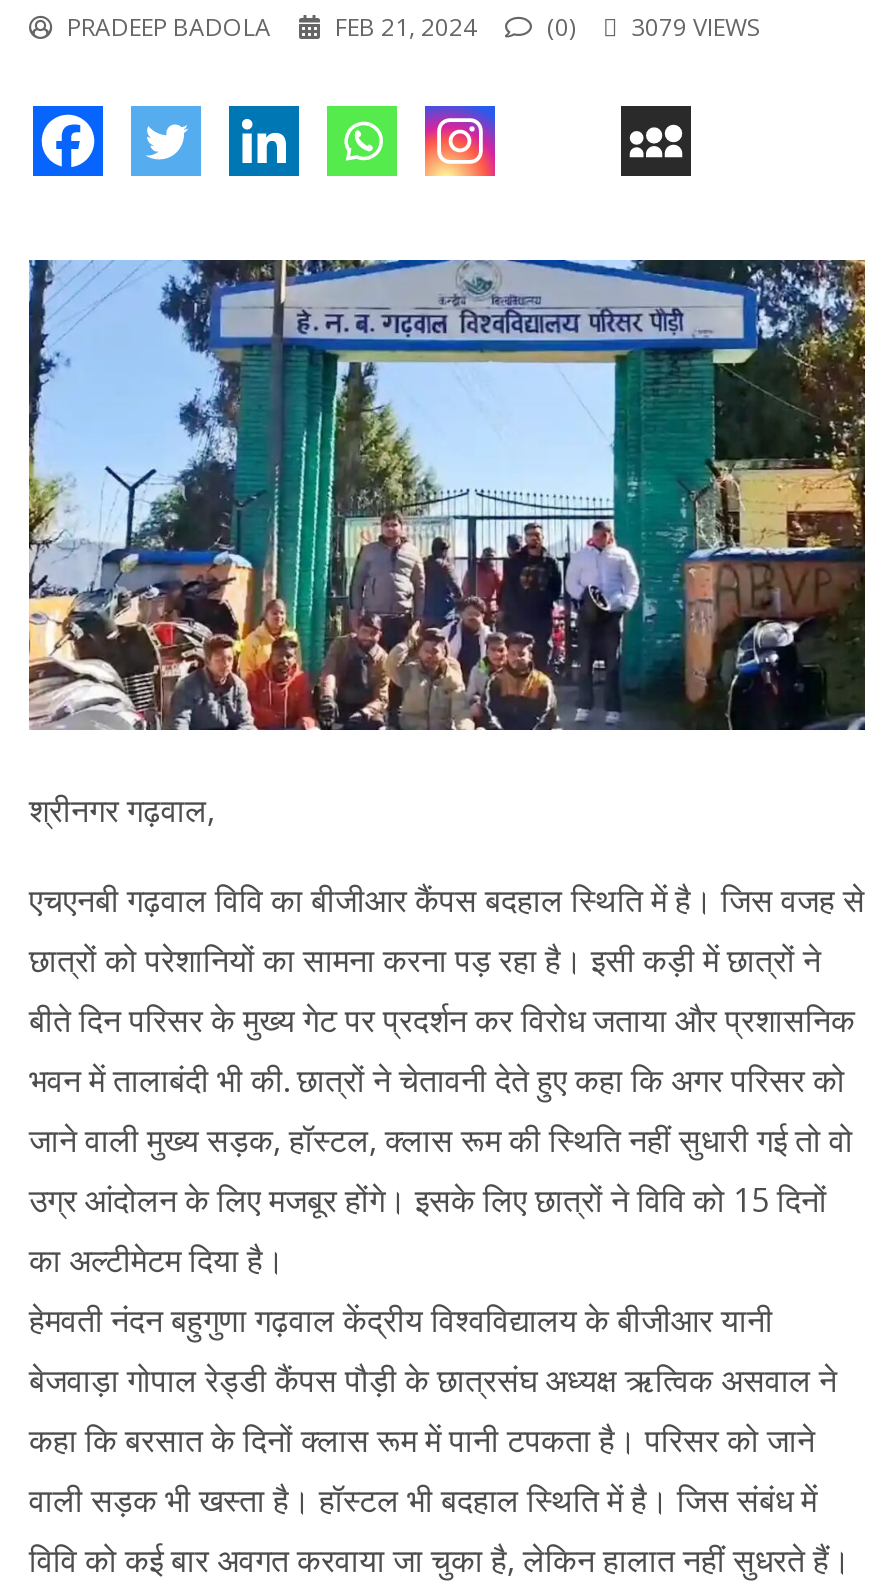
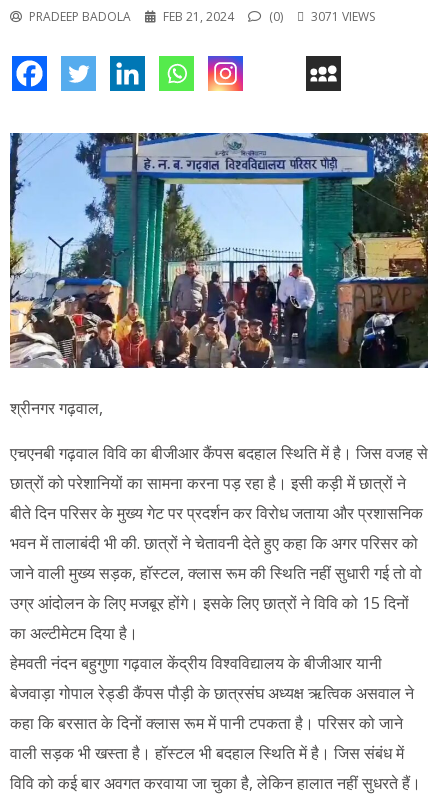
- (0) 3079 VIEWS
+ (0) 3071 VIEWS
